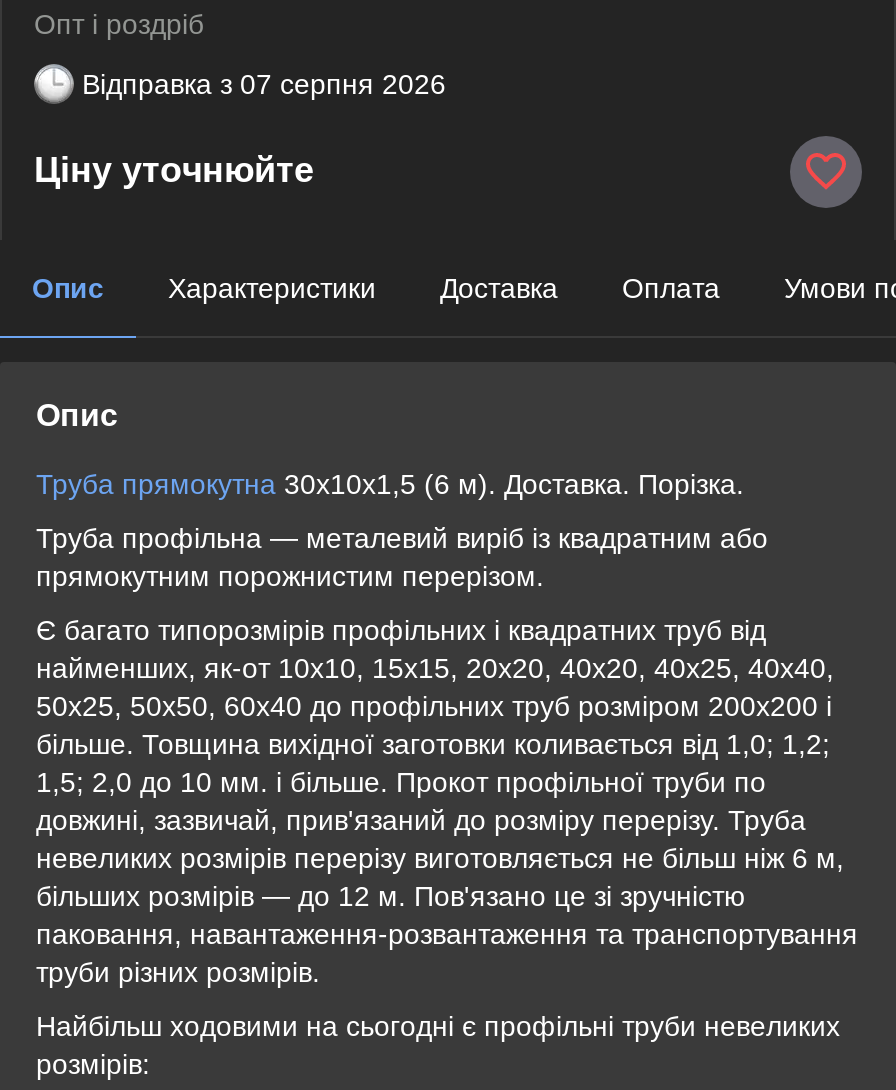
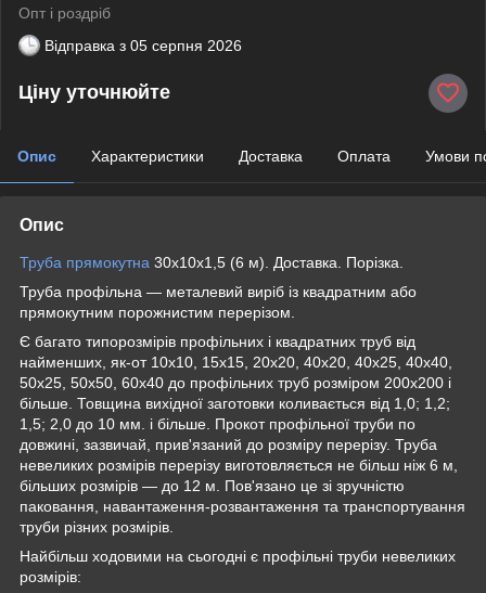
- Відправка з 07 серпня 2026
+ Відправка з 05 серпня 2026
